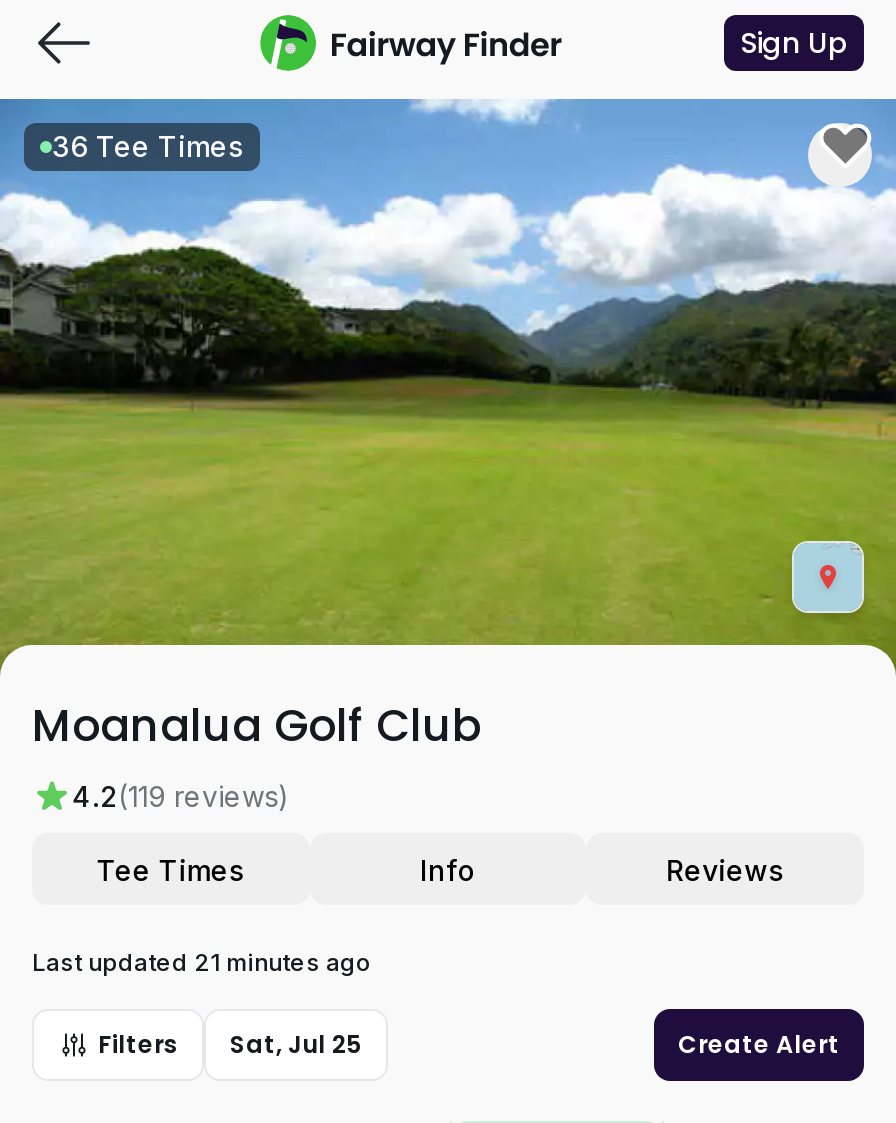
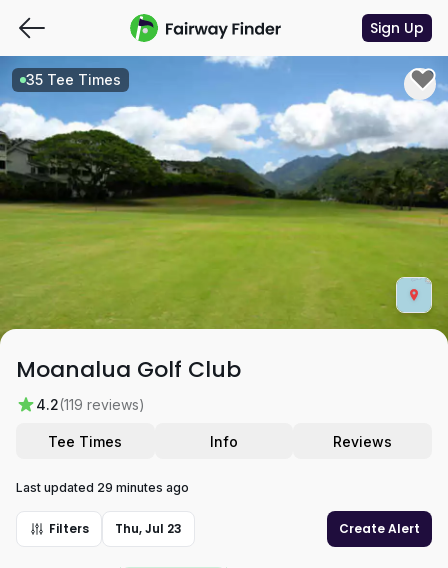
- 36 Tee Times
+ 35 Tee Times

- Last updated 21 minutes ago
+ Last updated 29 minutes ago

- Filters Sat, Jul 25
+ Filters Thu, Jul 23
